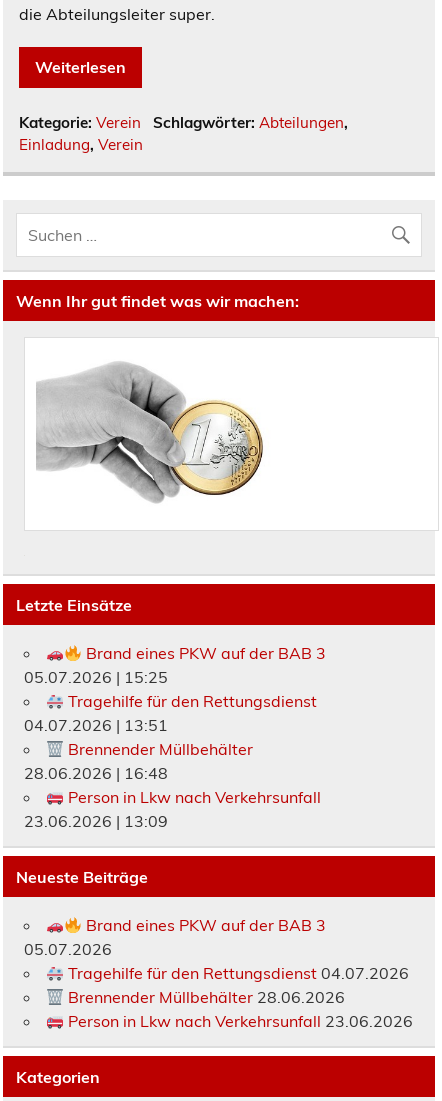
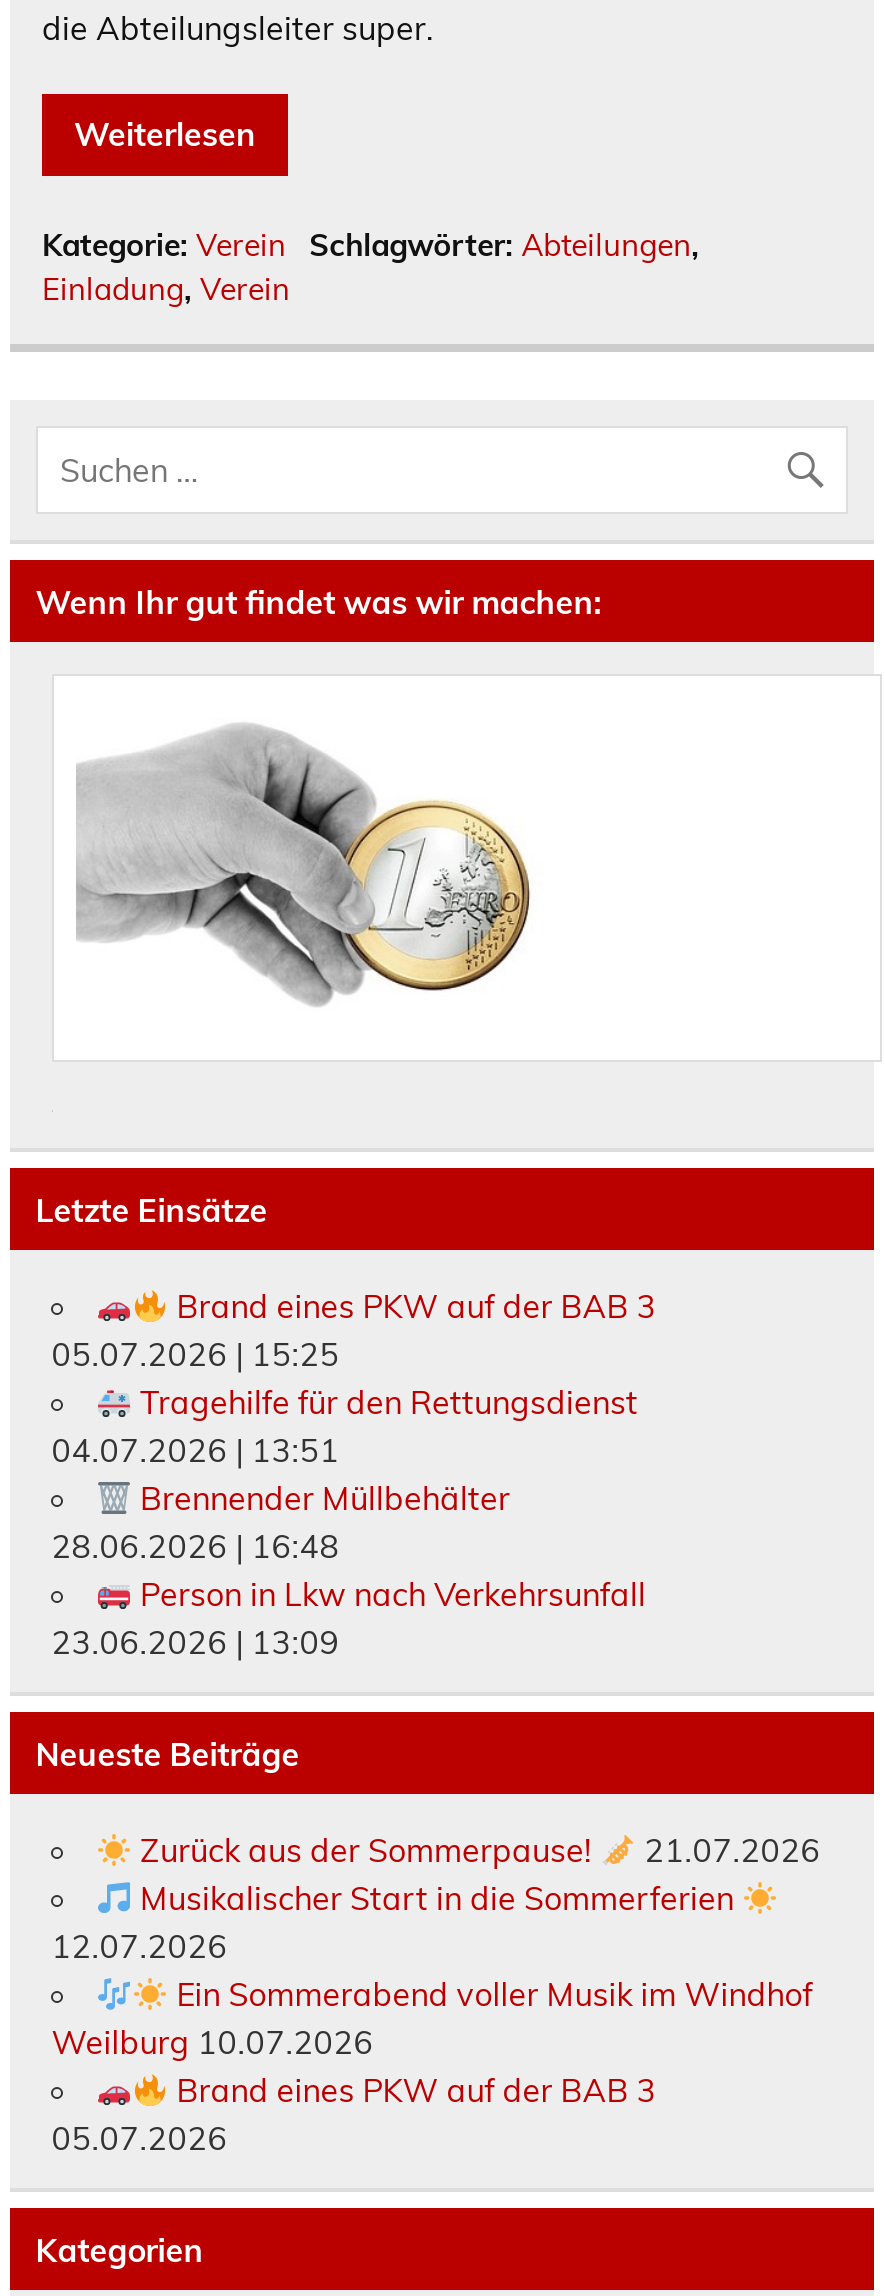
+ Zurück aus der Sommerpause!
+ 21.07.2026
+ Musikalischer Start in die Sommerferien
+ 12.07.2026
+ Ein Sommerabend voller Musik im Windhof
+ Weilburg 10.07.2026

moved down: Brand eines PKW auf der BAB 3 | 05.07.2026

- Tragehilfe für den Rettungsdienst 04.07.2026
- Brennender Müllbehälter 28.06.2026
- Person in Lkw nach Verkehrsunfall 23.06.2026
